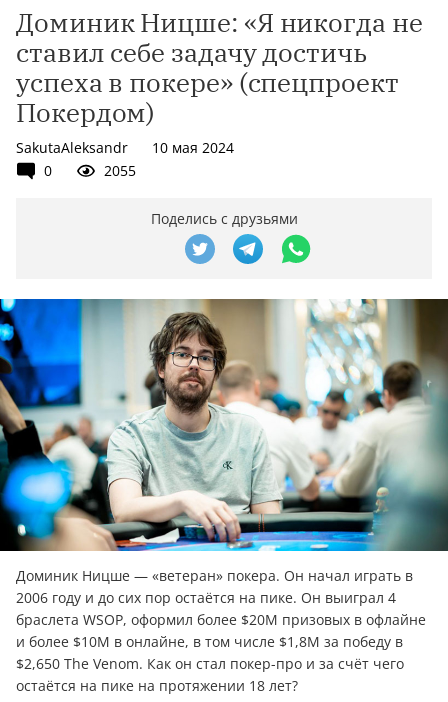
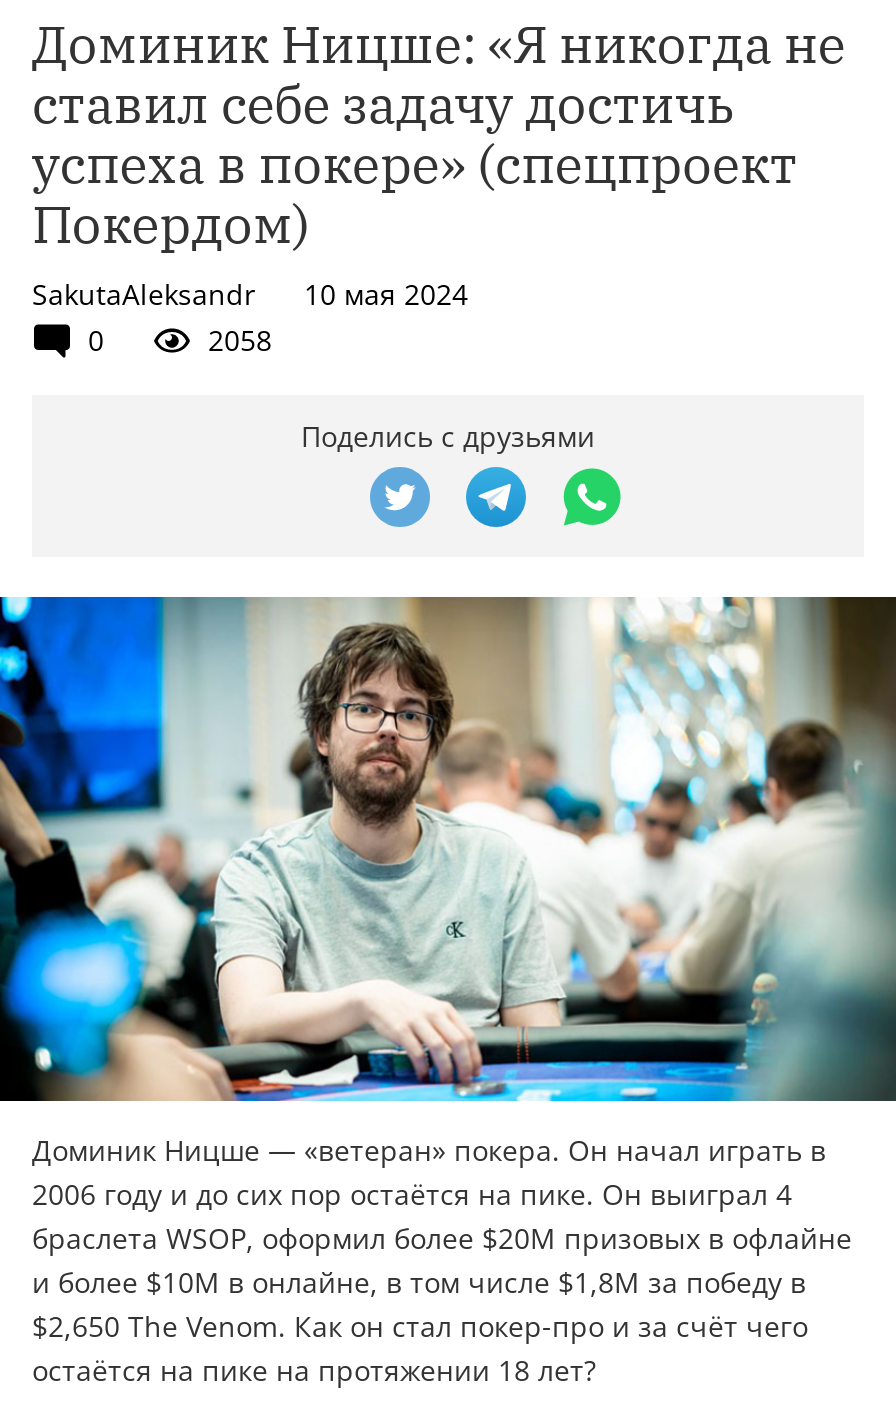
- 2055
+ 2058
